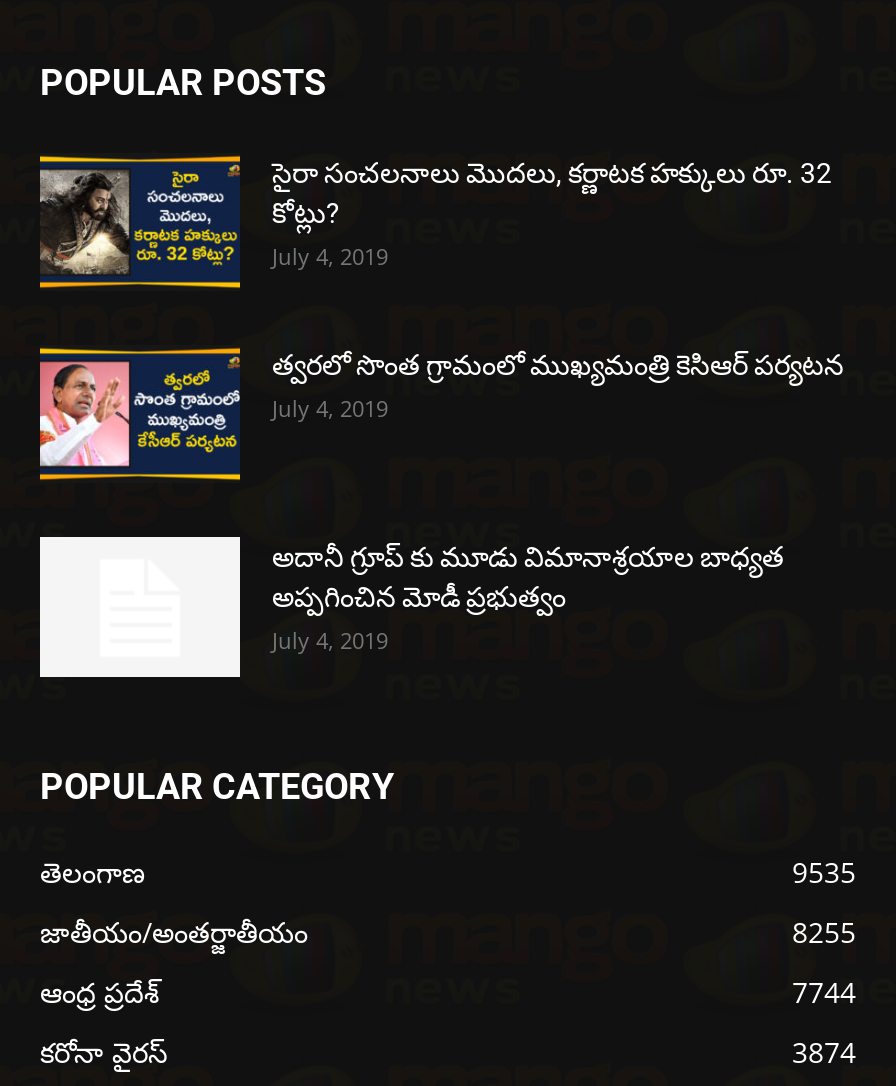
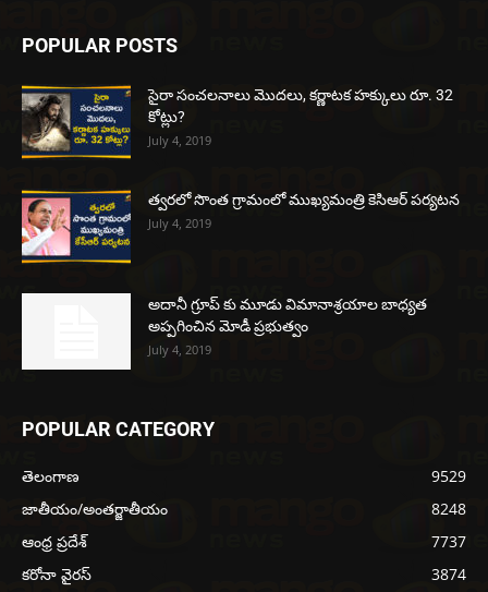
- 9535
+ 9529

- 8255
+ 8248

- 7744
+ 7737
